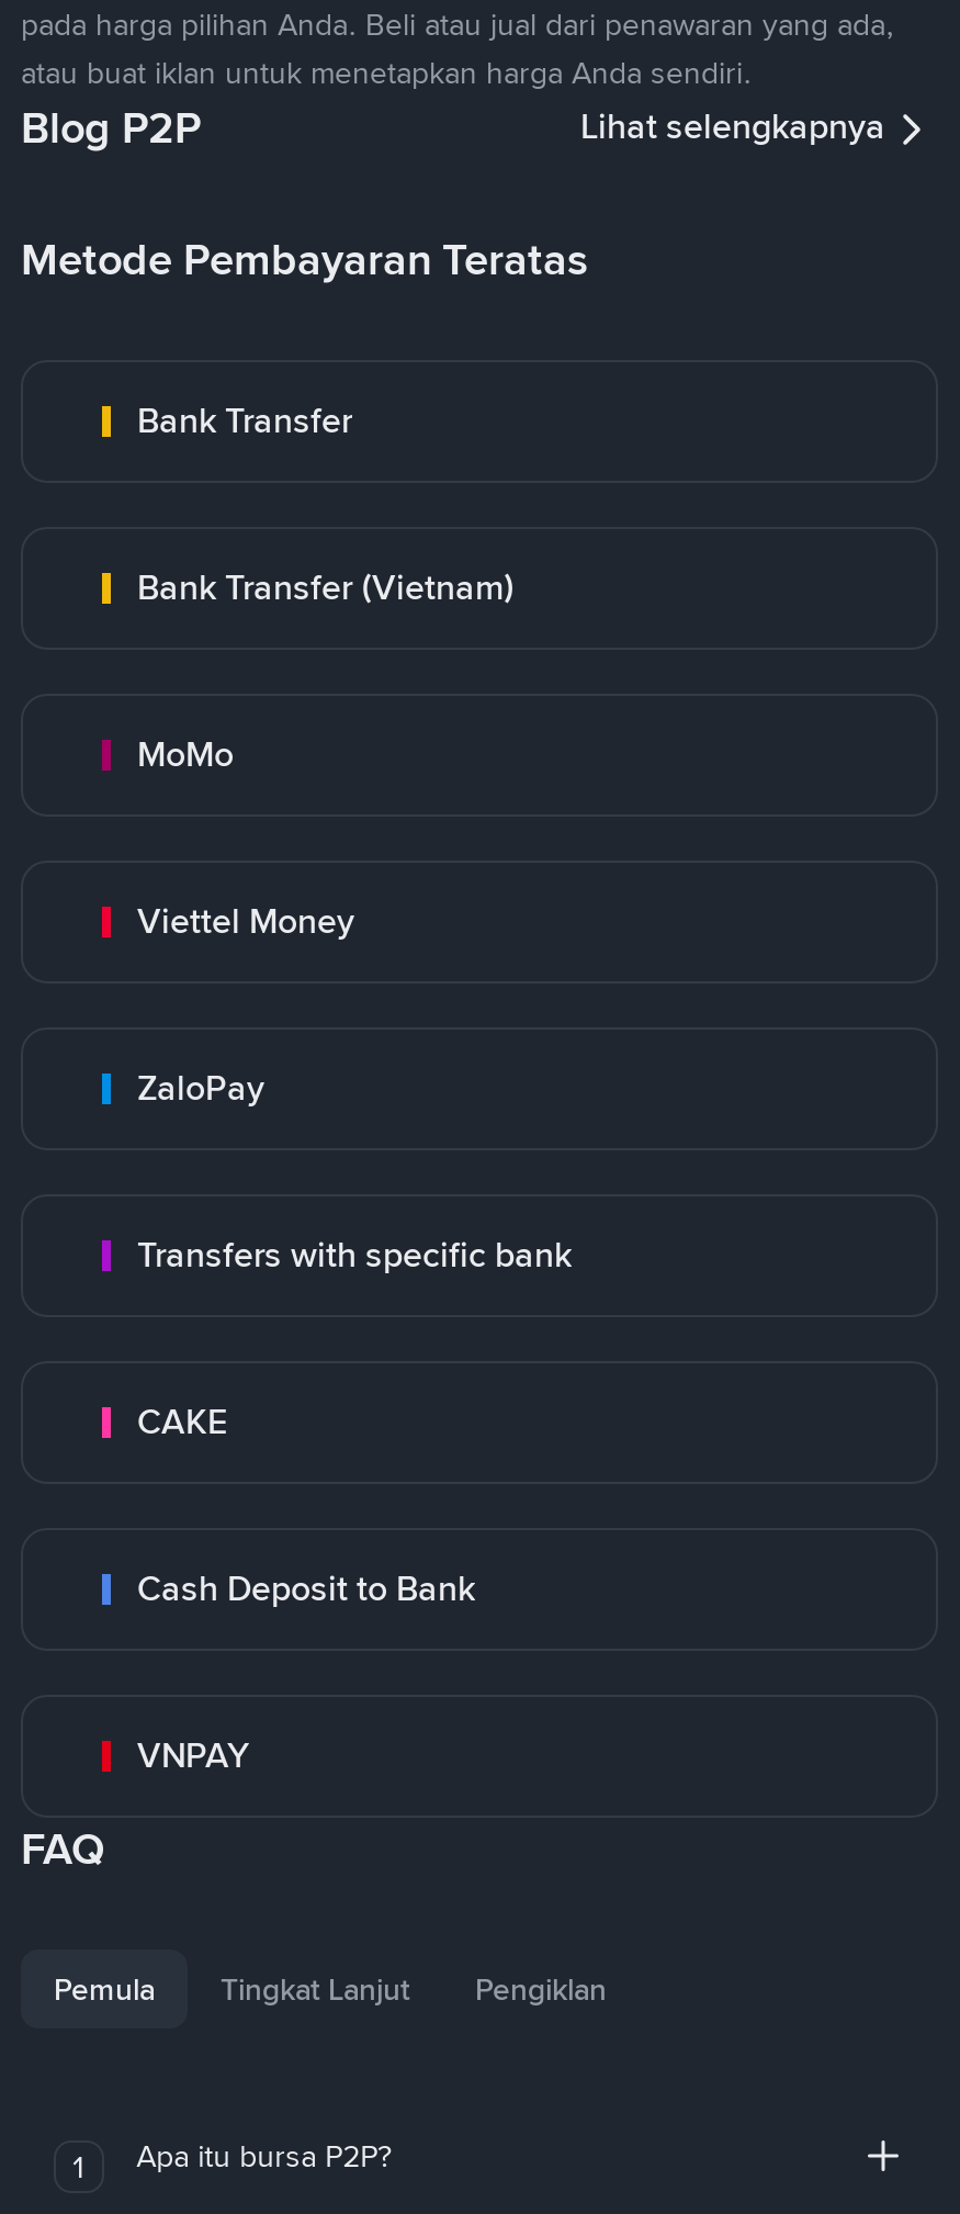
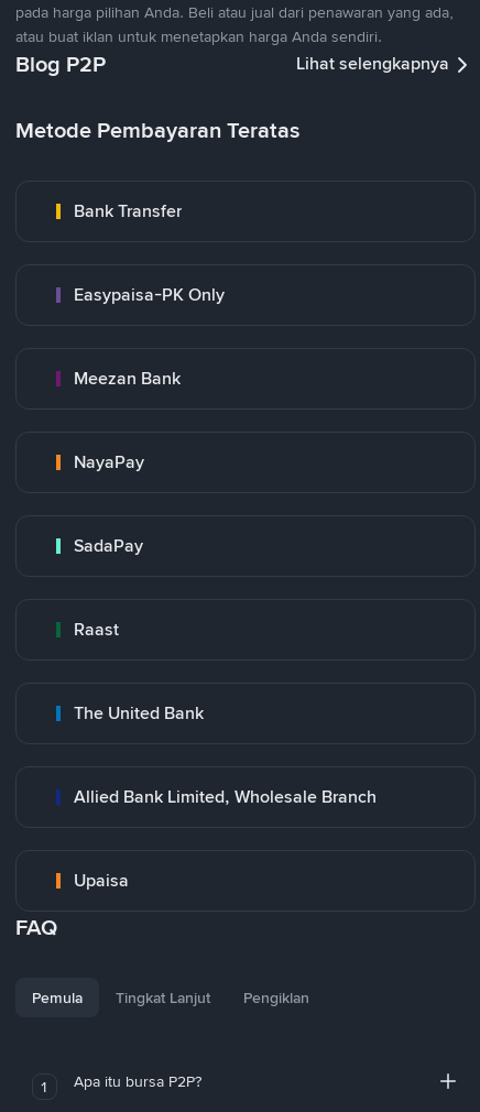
- Bank Transfer (Vietnam)
+ Easypaisa-PK Only

- MoMo
+ Meezan Bank

- Viettel Money
+ NayaPay

- ZaloPay
+ SadaPay

- Transfers with specific bank
+ Raast

- CAKE
+ The United Bank

- Cash Deposit to Bank
+ Allied Bank Limited, Wholesale Branch

- VNPAY
+ Upaisa
